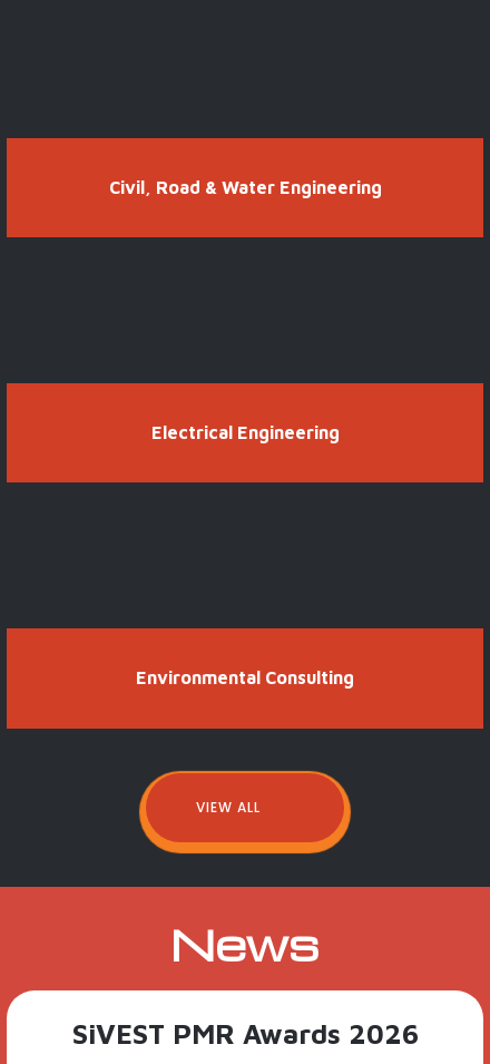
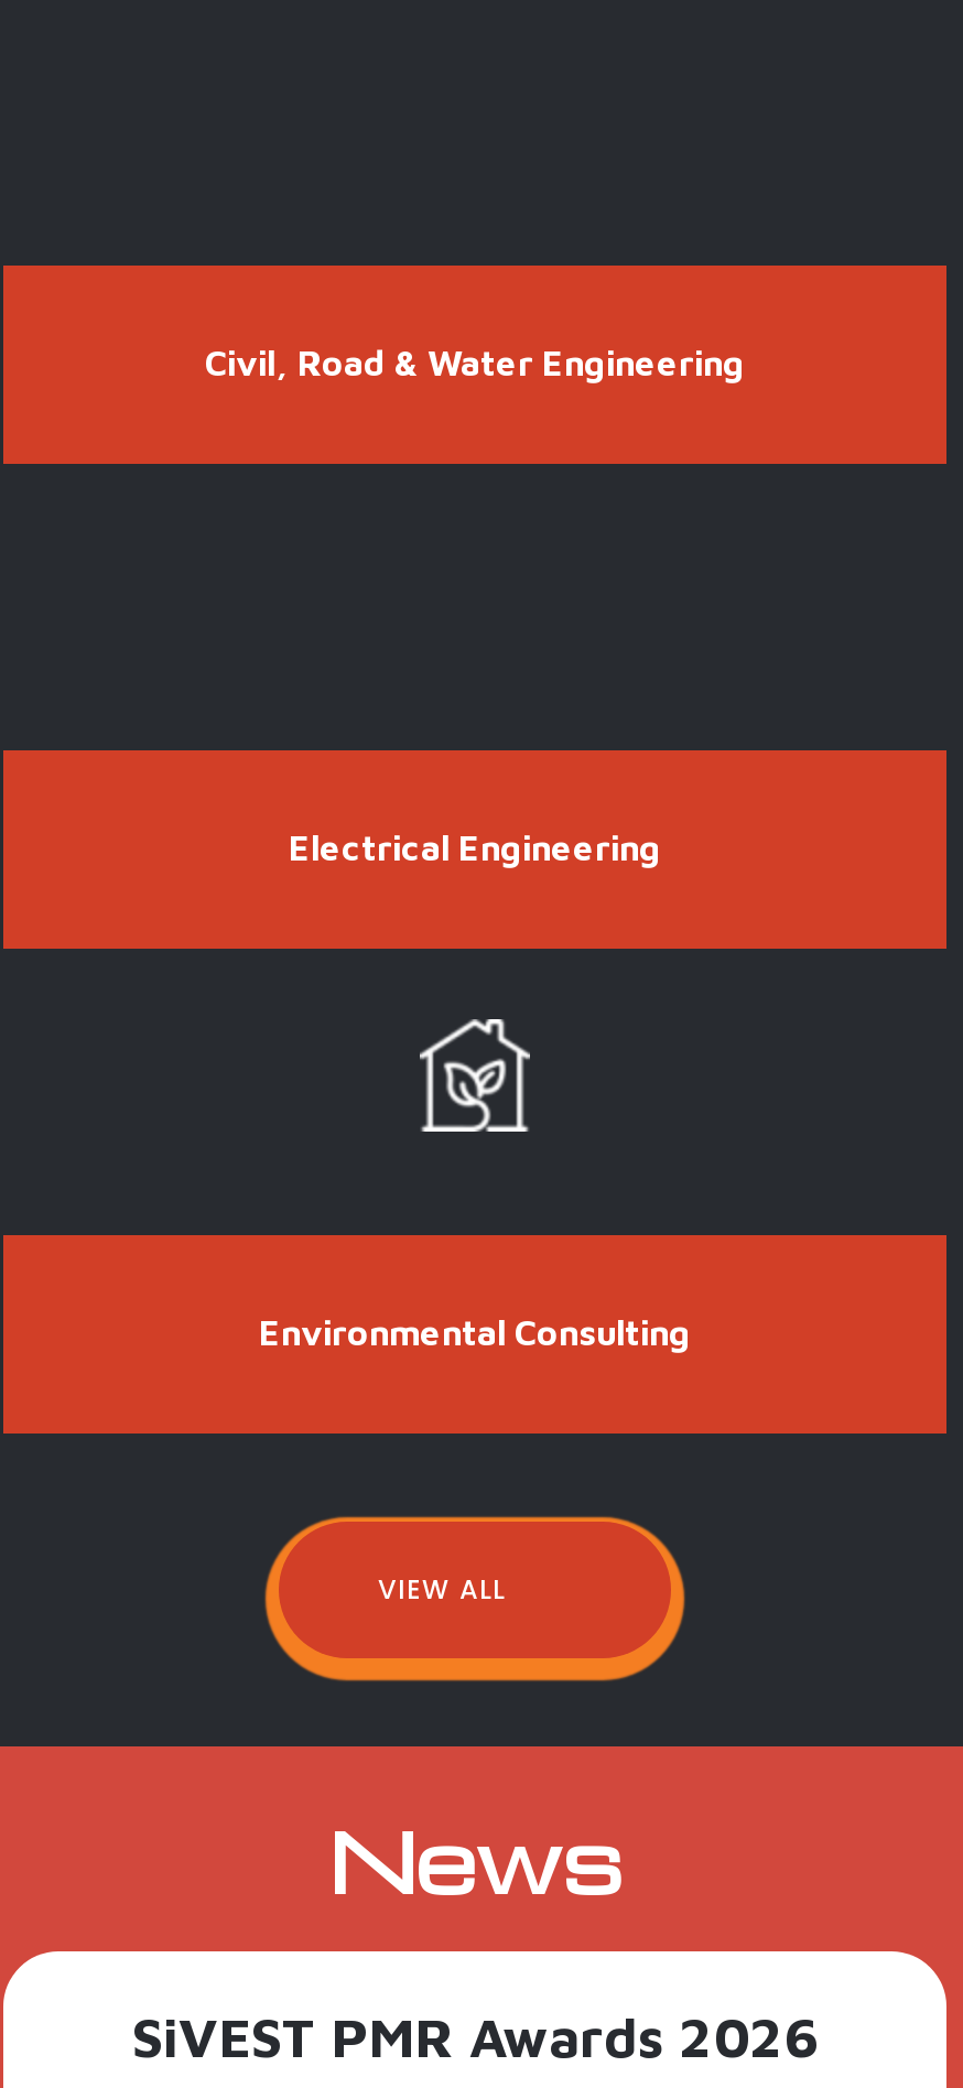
+ [image]
